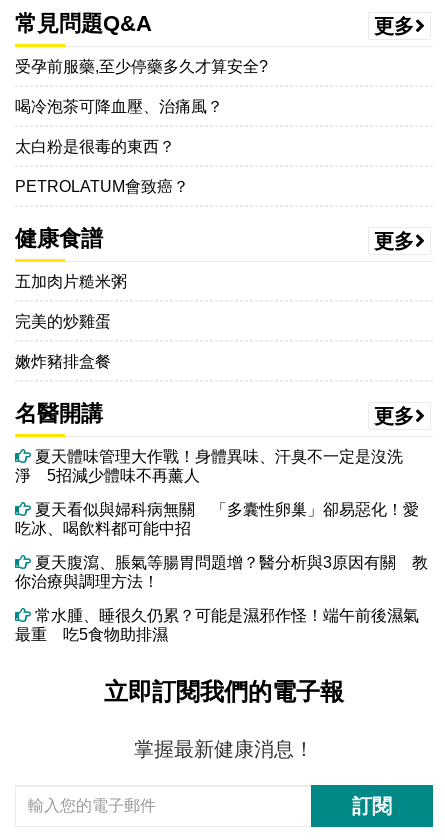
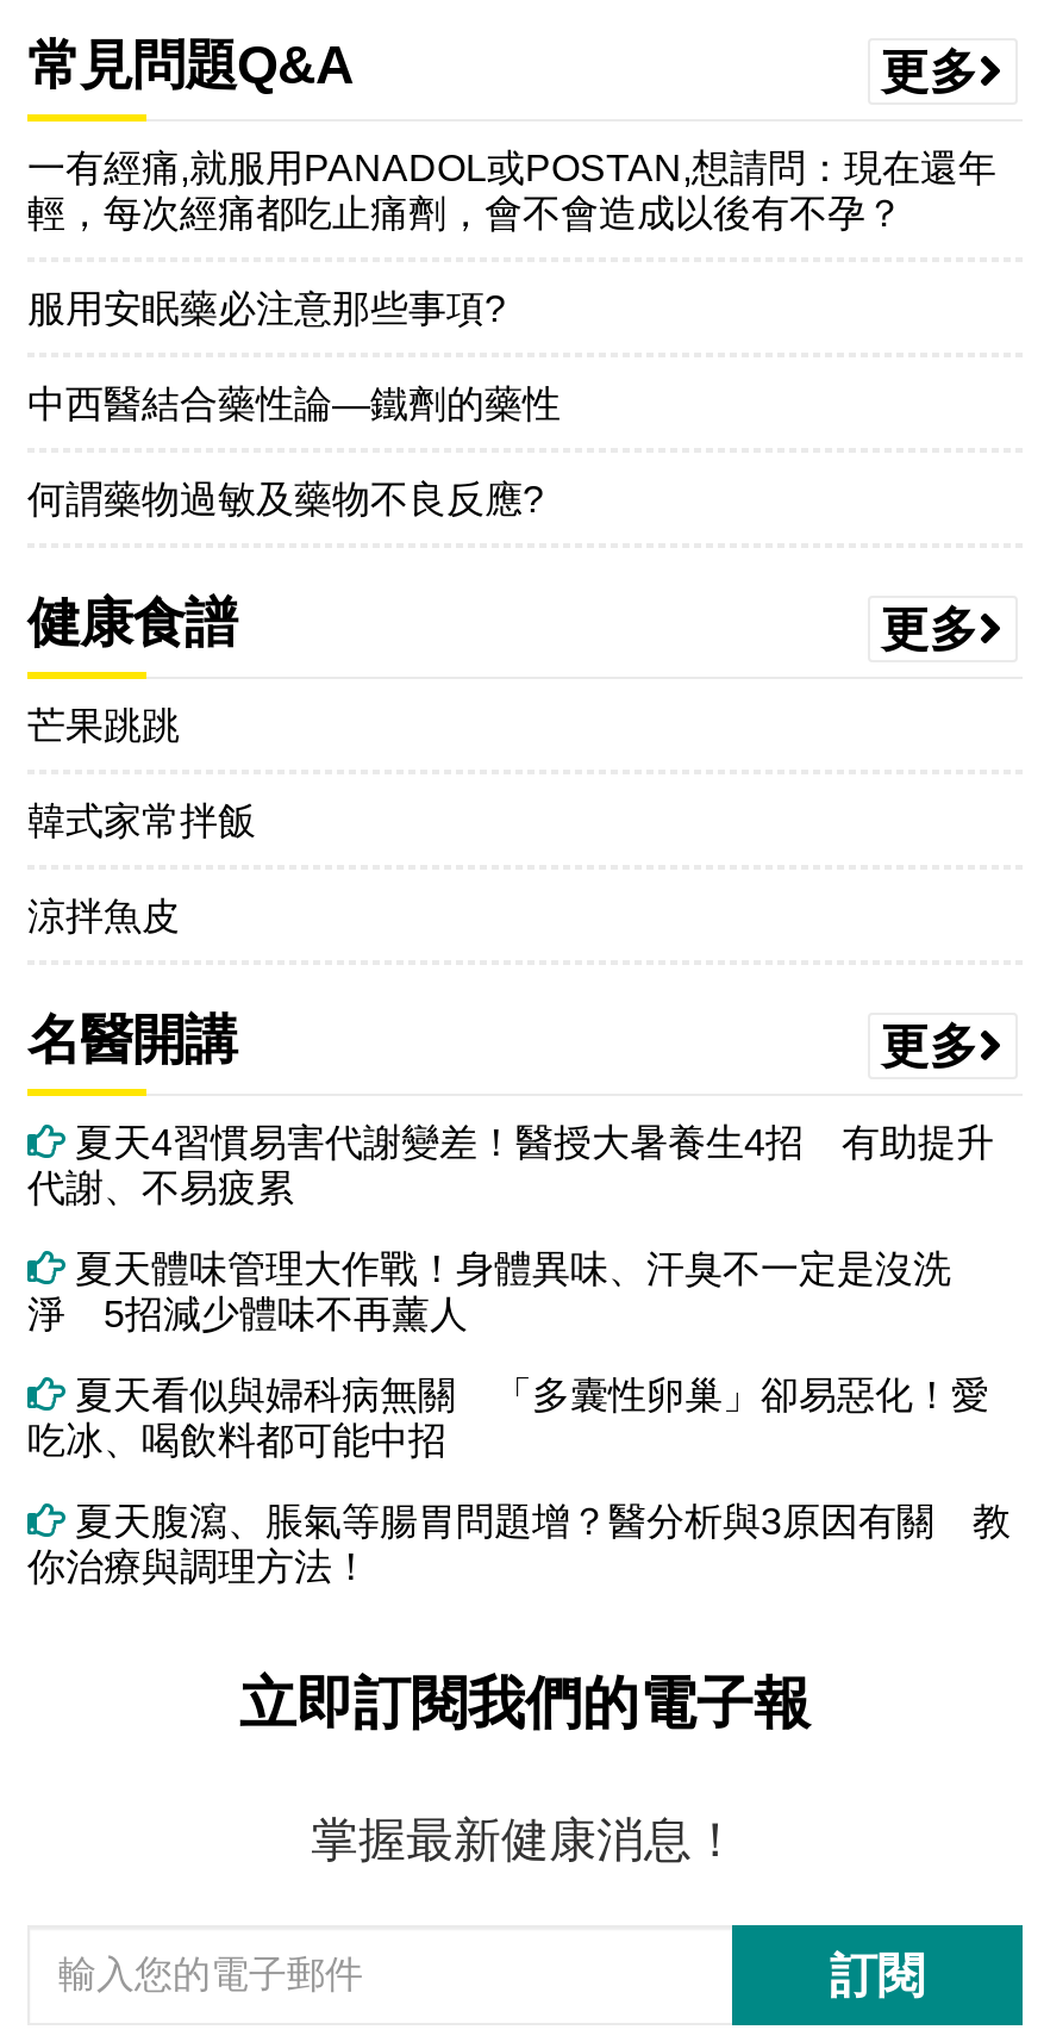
- 受孕前服藥,至少停藥多久才算安全?
+ 一有經痛,就服用PANADOL或POSTAN,想請問：現在還年
+ 輕，每次經痛都吃止痛劑，會不會造成以後有不孕？

- 喝冷泡茶可降血壓、治痛風？
+ 服用安眠藥必注意那些事項?

- 太白粉是很毒的東西？
+ 中西醫結合藥性論—鐵劑的藥性

- PETROLATUM會致癌？
+ 何謂藥物過敏及藥物不良反應?

- 五加肉片糙米粥
+ 芒果跳跳

- 完美的炒雞蛋
+ 韓式家常拌飯

- 嫩炸豬排盒餐
+ 涼拌魚皮

+ 夏天4習慣易害代謝變差！醫授大暑養生4招 有助提升
+ 代謝、不易疲累

moved down: 夏天體味管理大作戰！身體異味、汗臭不一定是沒洗 | 淨 5招減少體味不再薰人 | 夏天看似與婦科病無關 「多囊性卵巢」卻易惡化！愛 | 吃冰、喝飲料都可能中招 | 夏天腹瀉、脹氣等腸胃問題增？醫分析與3原因有關 教 | 你治療與調理方法！

- 常水腫、睡很久仍累？可能是濕邪作怪！端午前後濕氣
- 最重 吃5食物助排濕
